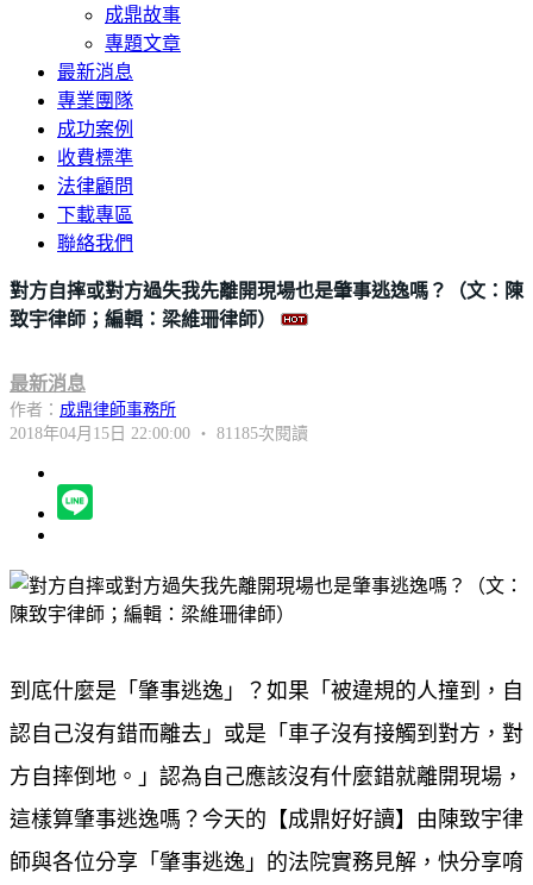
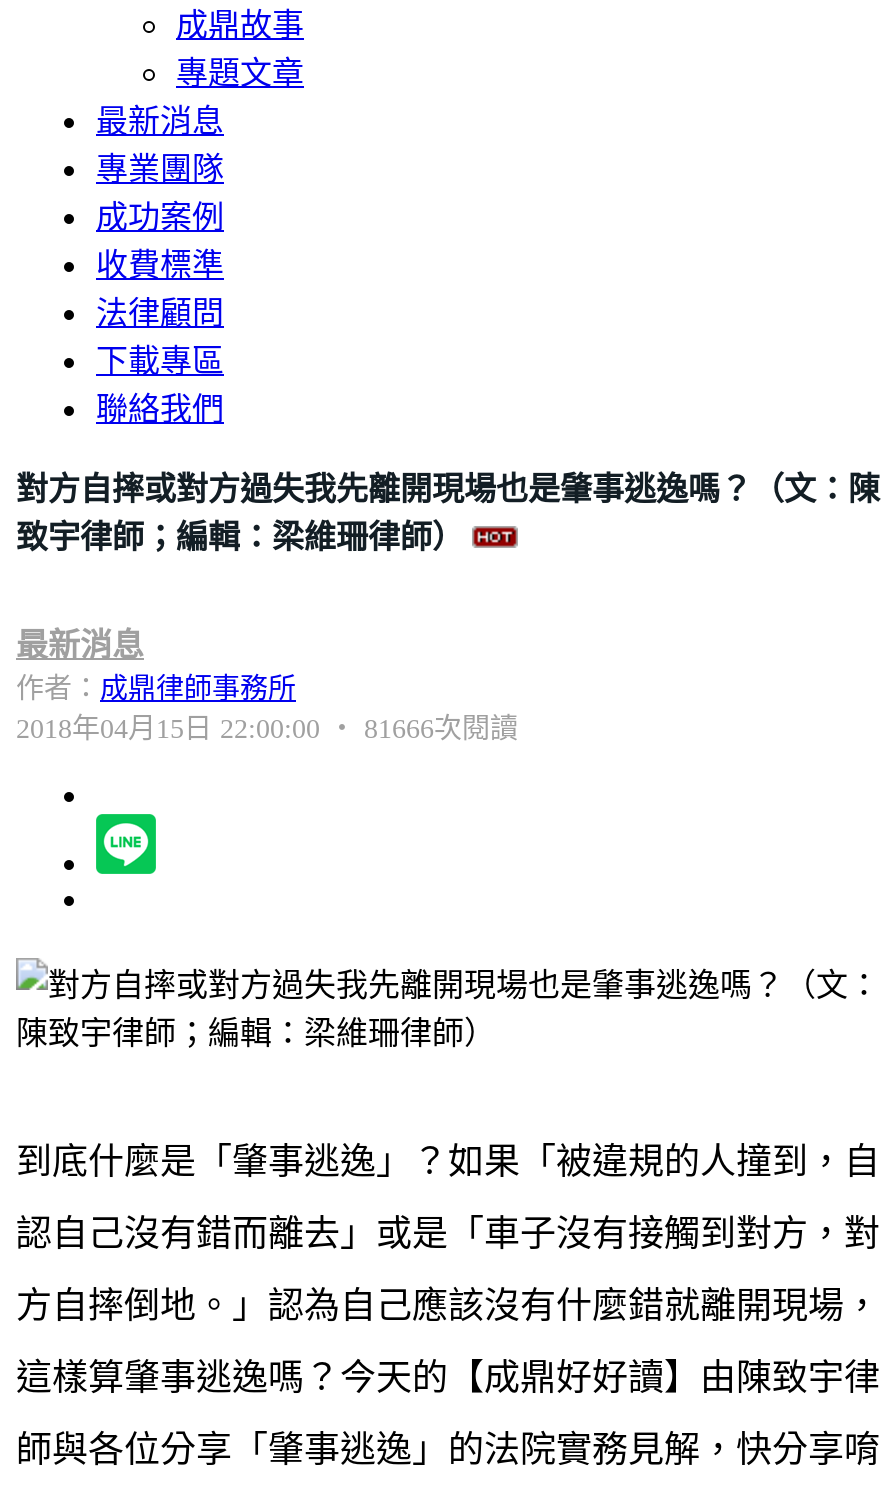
- 2018年04月15日 22:00:00 ‧ 81185次閱讀
+ 2018年04月15日 22:00:00 ‧ 81666次閱讀
